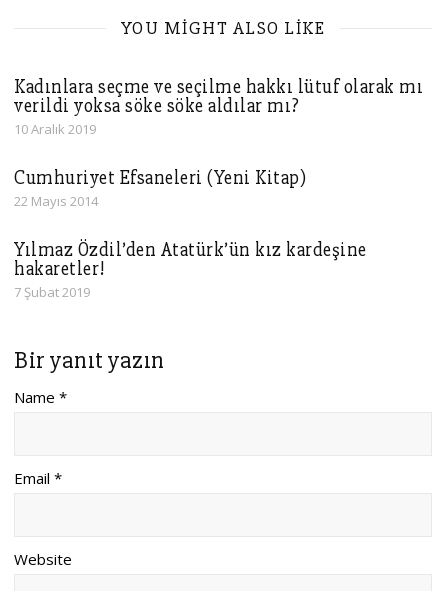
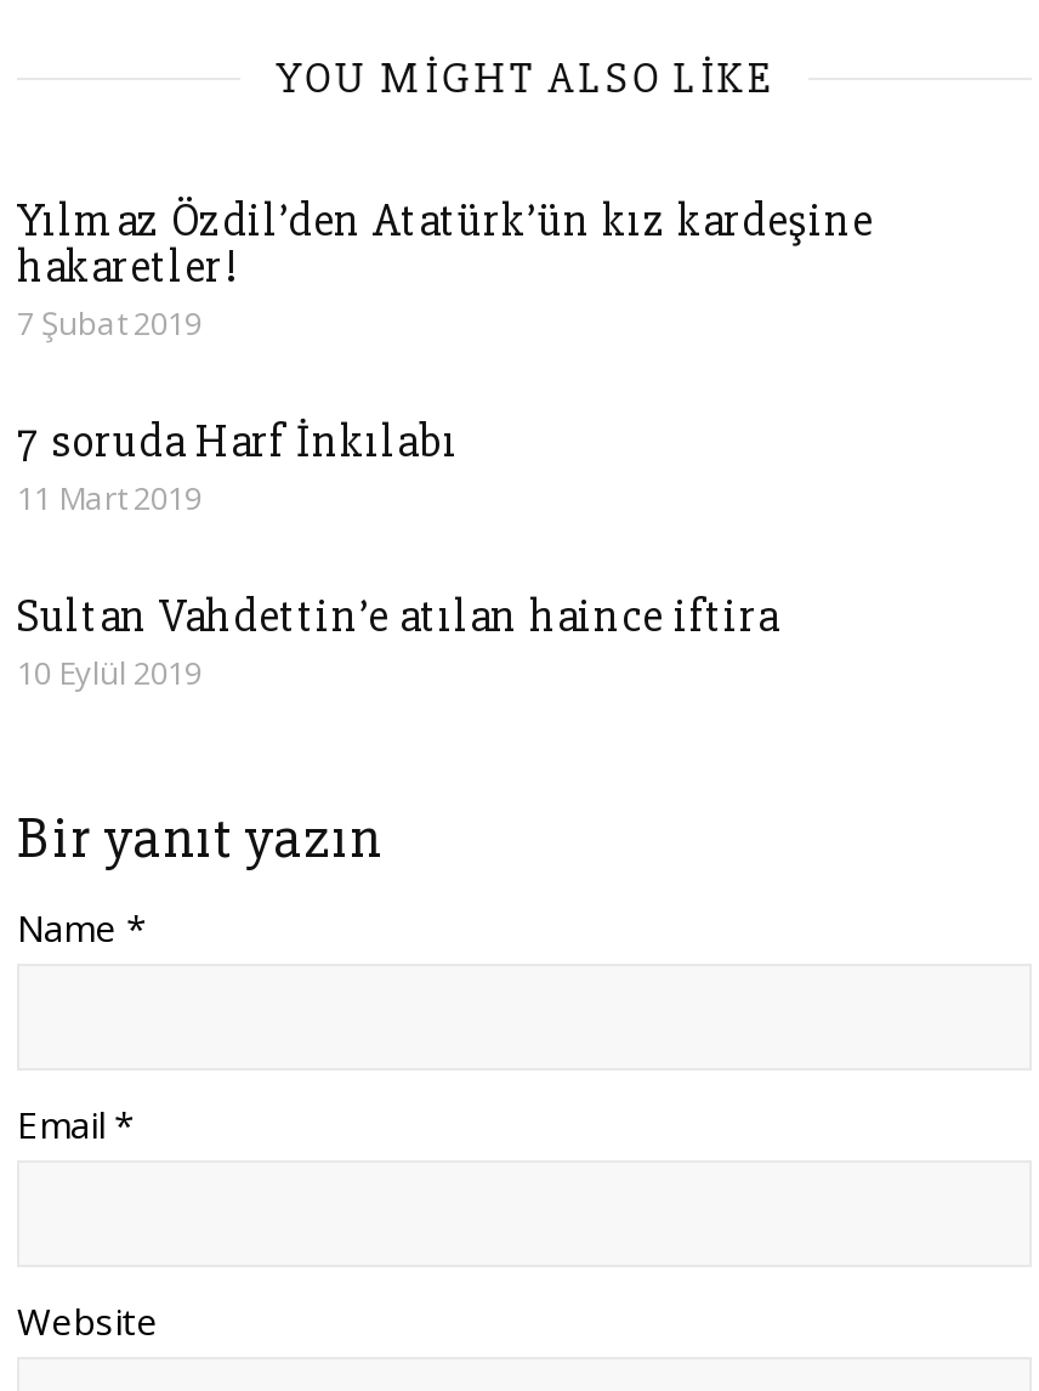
- Kadınlara seçme ve seçilme hakkı lütuf olarak mı
- verildi yoksa söke söke aldılar mı?
- 10 Aralık 2019
- Cumhuriyet Efsaneleri (Yeni Kitap)
- 22 Mayıs 2014

moved up: Yılmaz Özdil’den Atatürk’ün kız kardeşine | hakaretler! | 7 Şubat 2019

+ 7 soruda Harf İnkılabı
+ 11 Mart 2019
+ Sultan Vahdettin’e atılan haince iftira
+ 10 Eylül 2019
